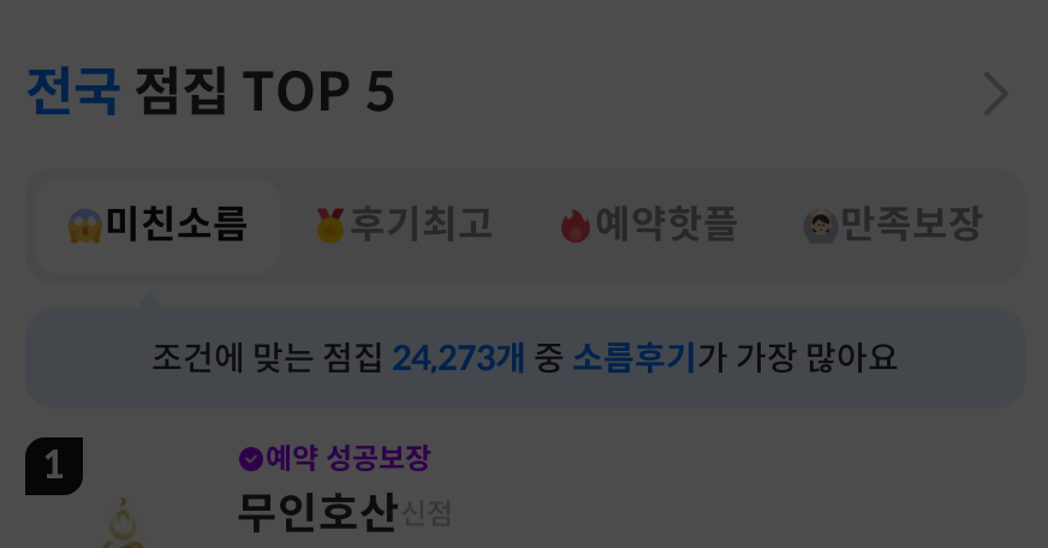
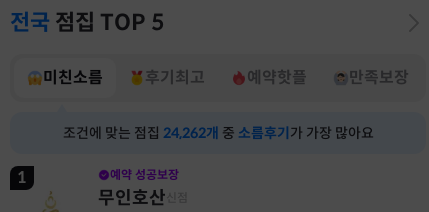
- 조건에 맞는 점집 24,273개 중 소름후기가 가장 많아요
+ 조건에 맞는 점집 24,262개 중 소름후기가 가장 많아요
